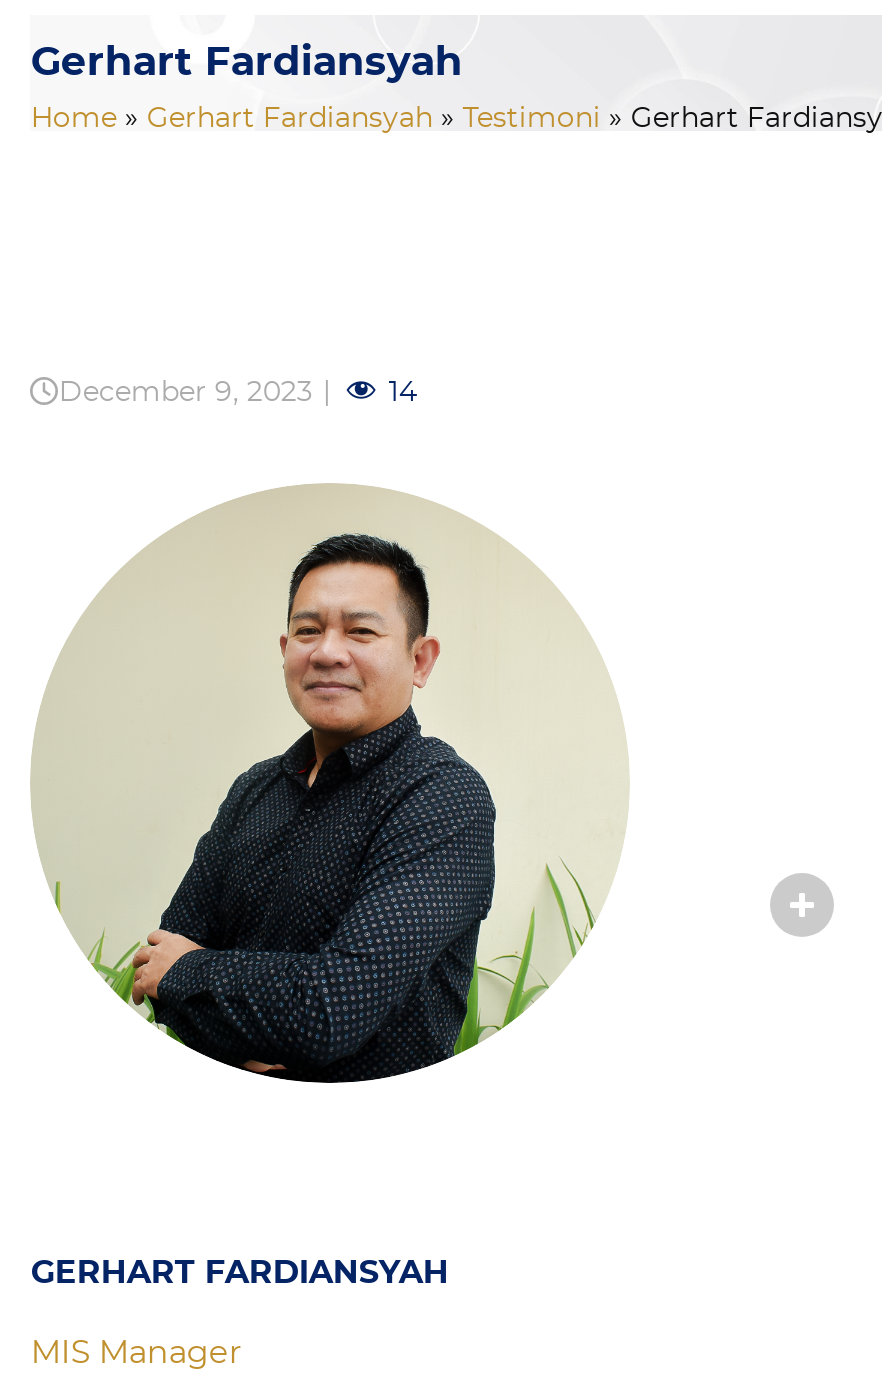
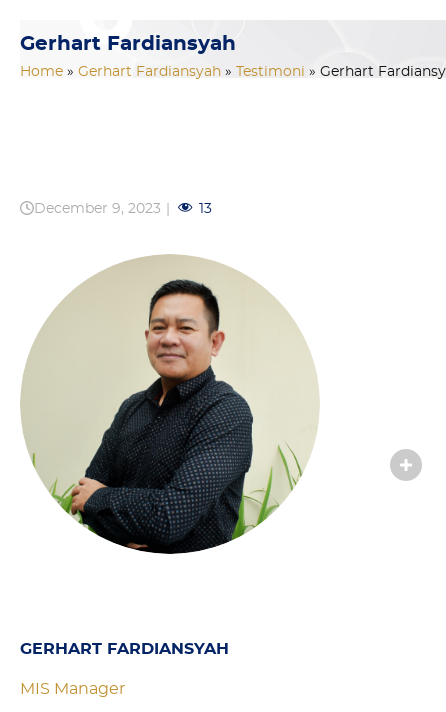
- 14
+ 13
